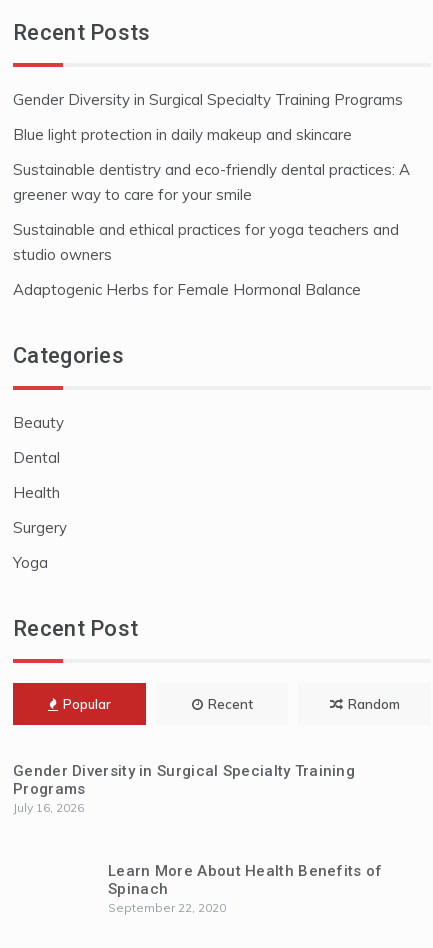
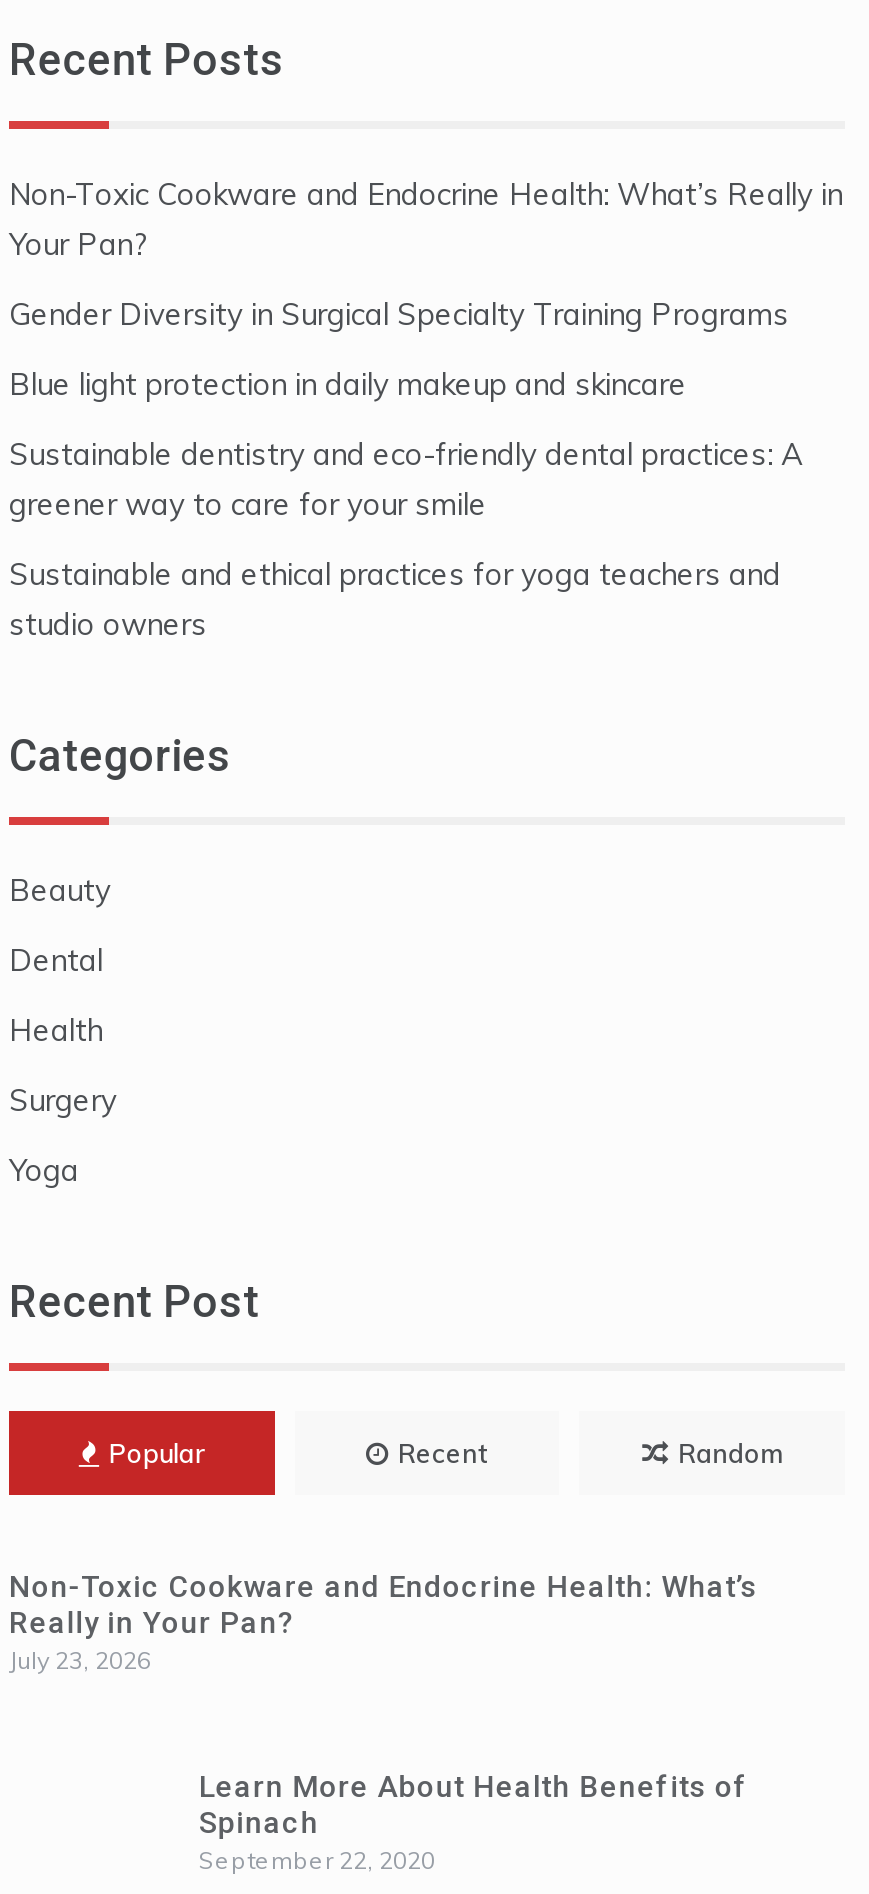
+ Non-Toxic Cookware and Endocrine Health: What’s Really in
+ Your Pan?

moved down: Gender Diversity in Surgical Specialty Training Programs | Blue light protection in daily makeup and skincare | Sustainable dentistry and eco-friendly dental practices: A | greener way to care for your smile | Sustainable and ethical practices for yoga teachers and | studio owners

- Adaptogenic Herbs for Female Hormonal Balance

- Gender Diversity in Surgical Specialty Training
- Programs
- July 16, 2026
+ Non-Toxic Cookware and Endocrine Health: What’s
+ Really in Your Pan?
+ July 23, 2026
